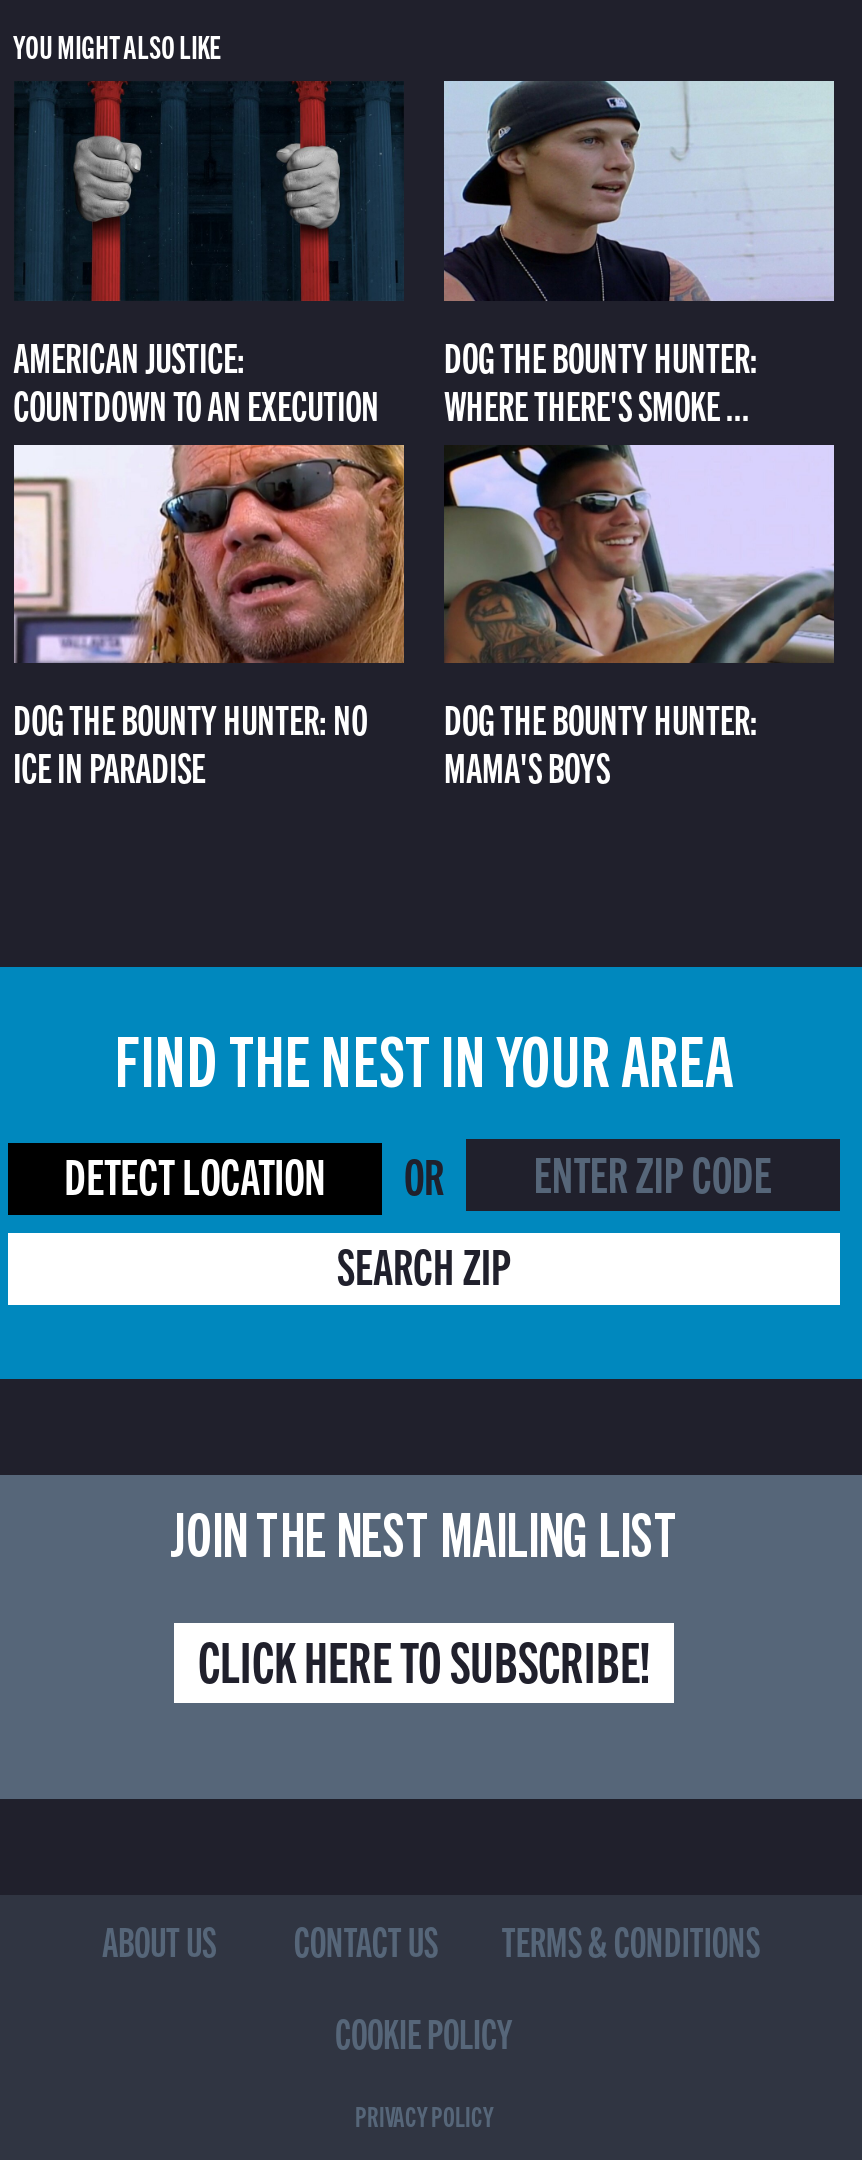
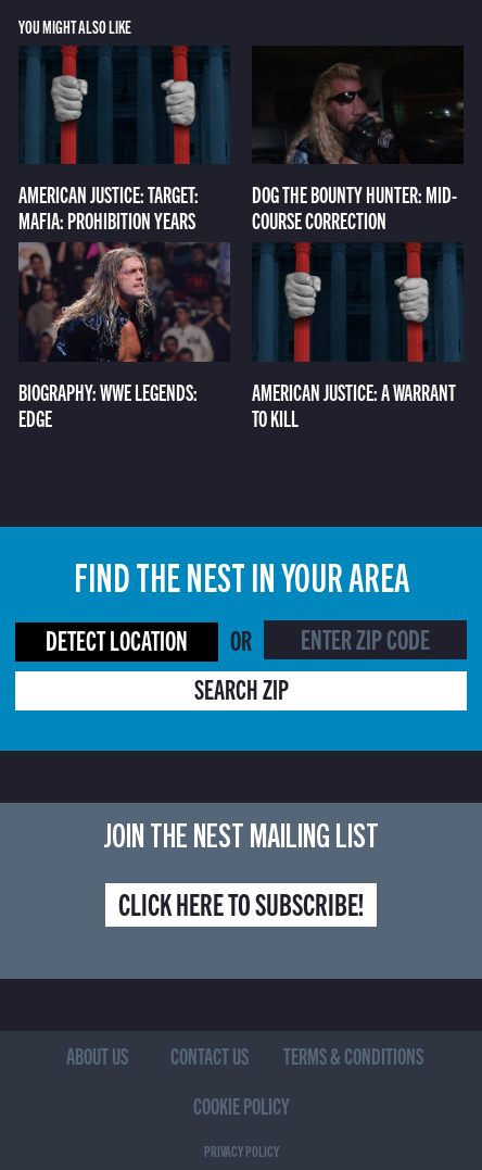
- [image]
- DOG THE BOUNTY HUNTER:
- WHERE THERE'S SMOKE ...
+ [image]
+ DOG THE BOUNTY HUNTER: MID-
+ COURSE CORRECTION

- AMERICAN JUSTICE:
- COUNTDOWN TO AN EXECUTION
+ AMERICAN JUSTICE: TARGET:
+ MAFIA: PROHIBITION YEARS

- [image]
- DOG THE BOUNTY HUNTER: NO
- ICE IN PARADISE
+ [image]
+ BIOGRAPHY: WWE LEGENDS:
+ EDGE

- [image]
- DOG THE BOUNTY HUNTER:
- MAMA'S BOYS
+ [image]
+ AMERICAN JUSTICE: A WARRANT
+ TO KILL
